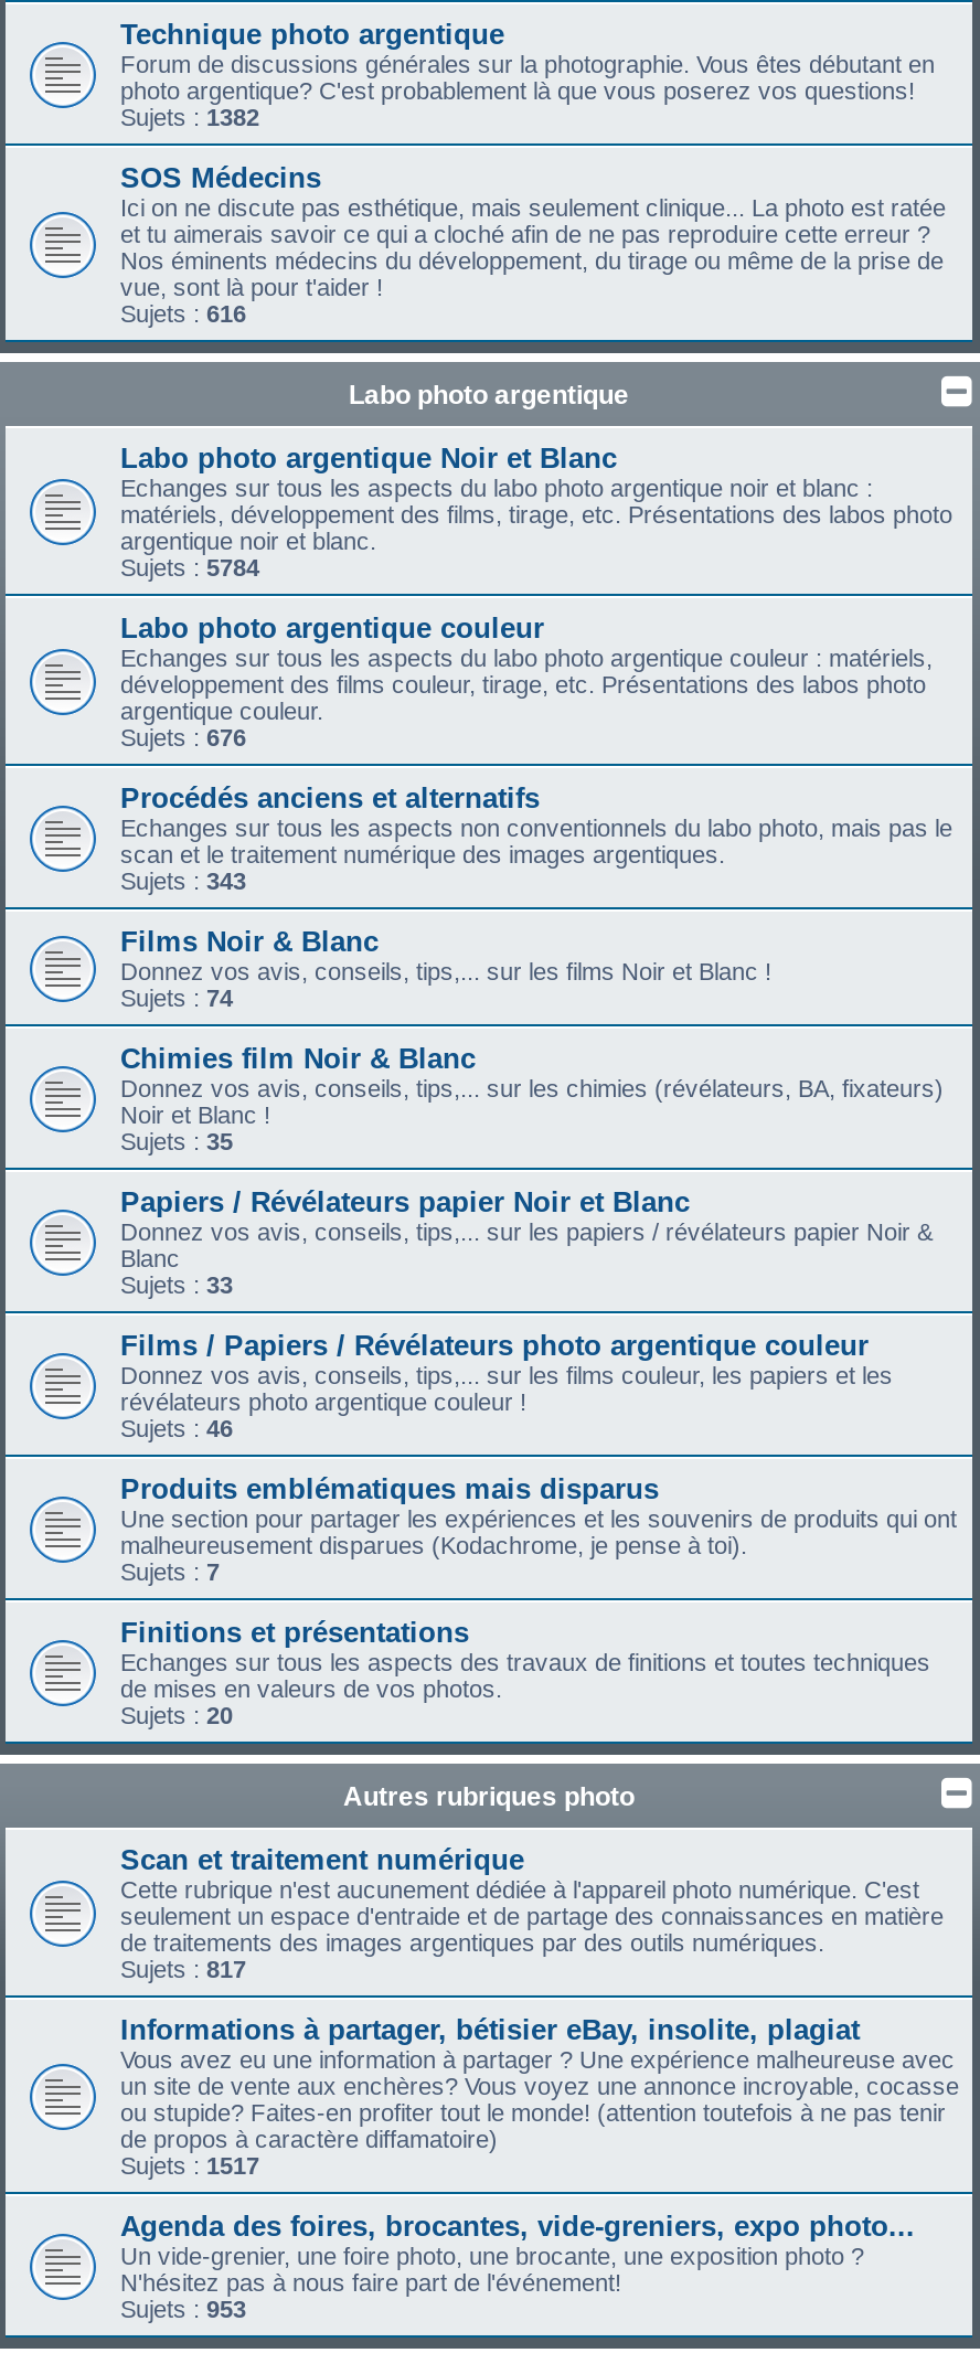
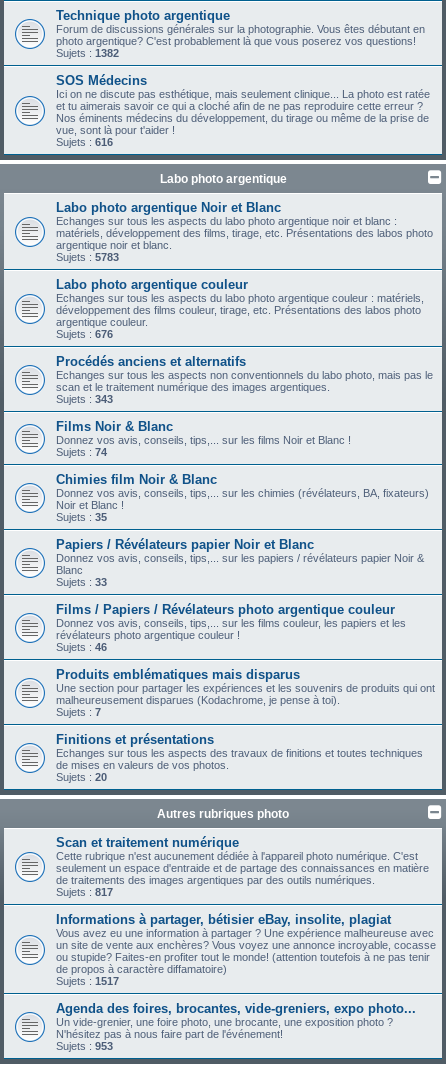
- Sujets : 5784
+ Sujets : 5783
